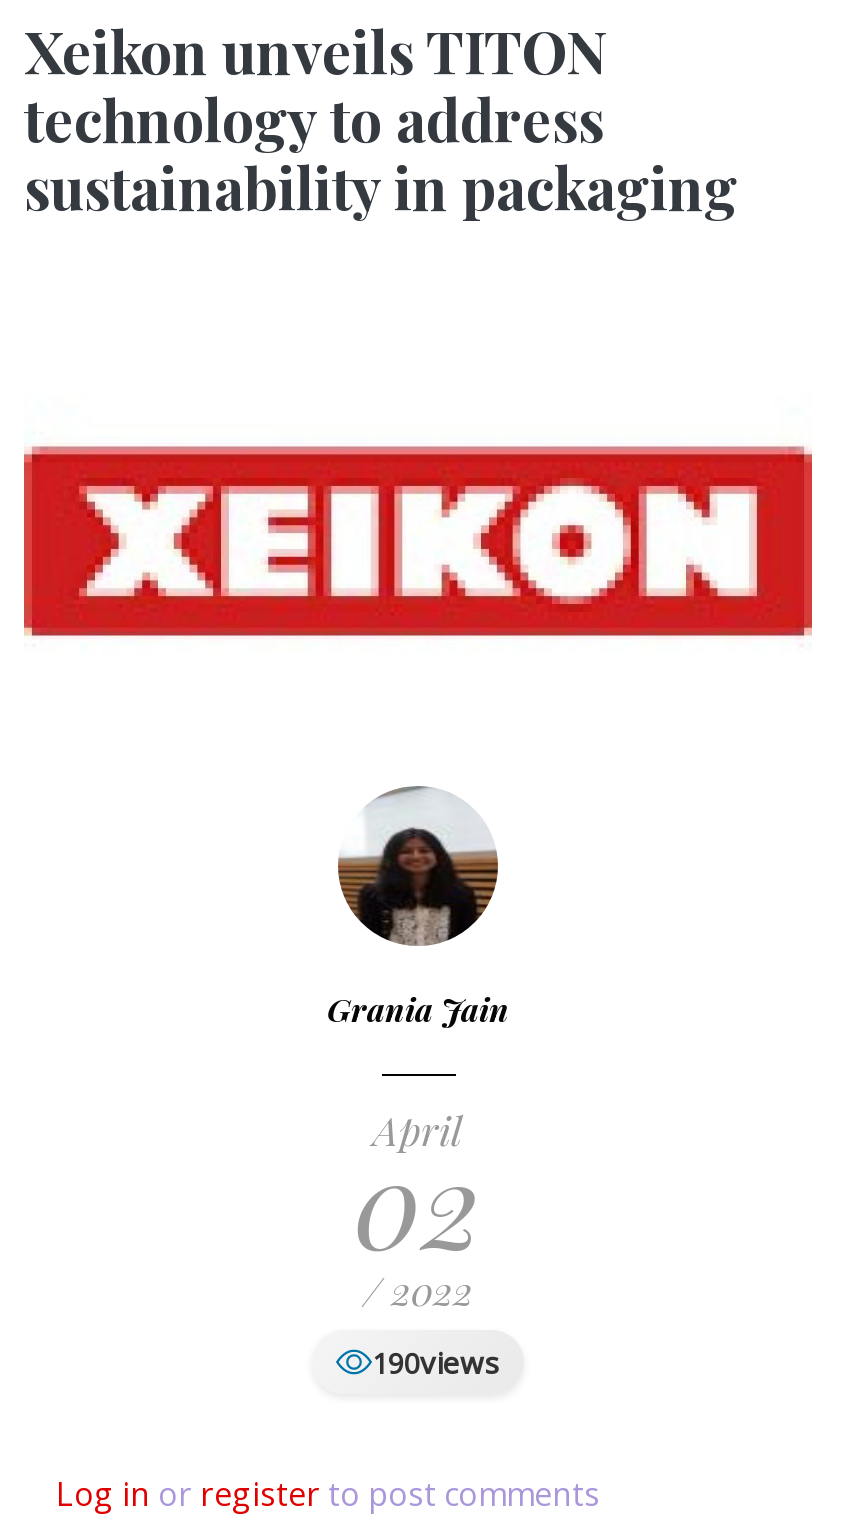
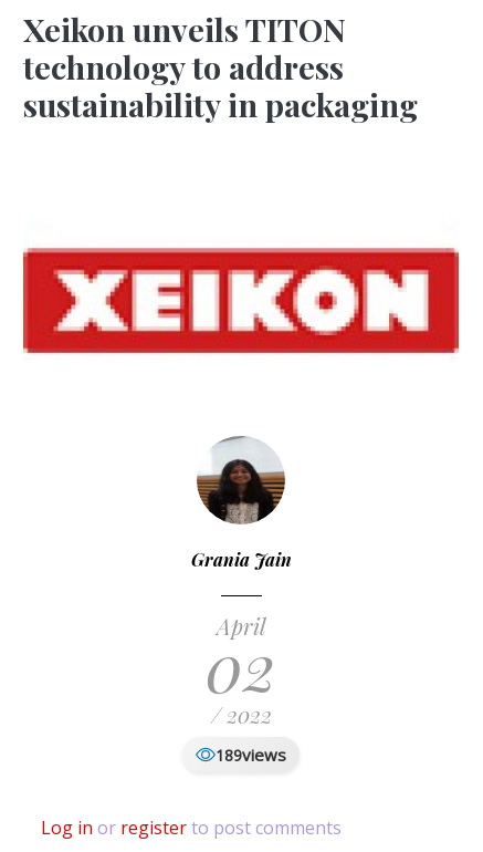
- 190views
+ 189views
